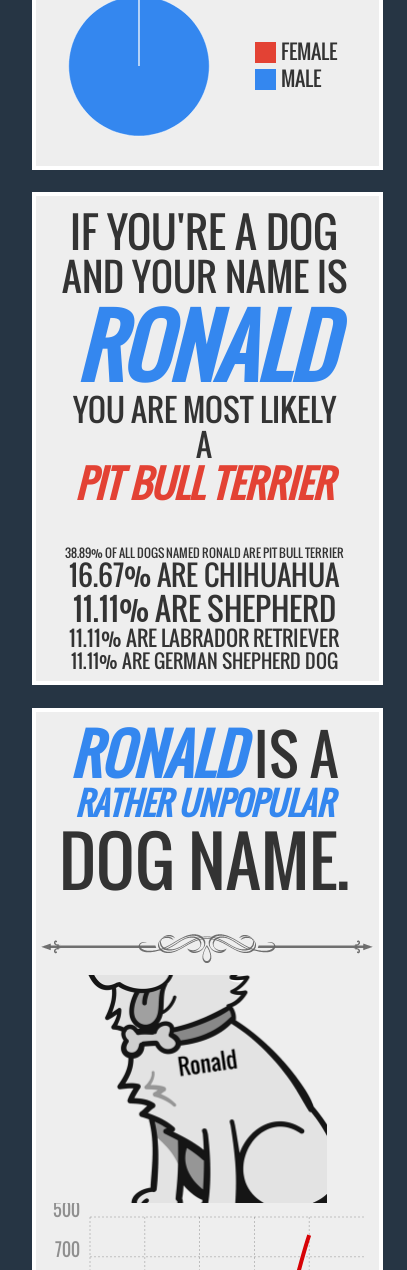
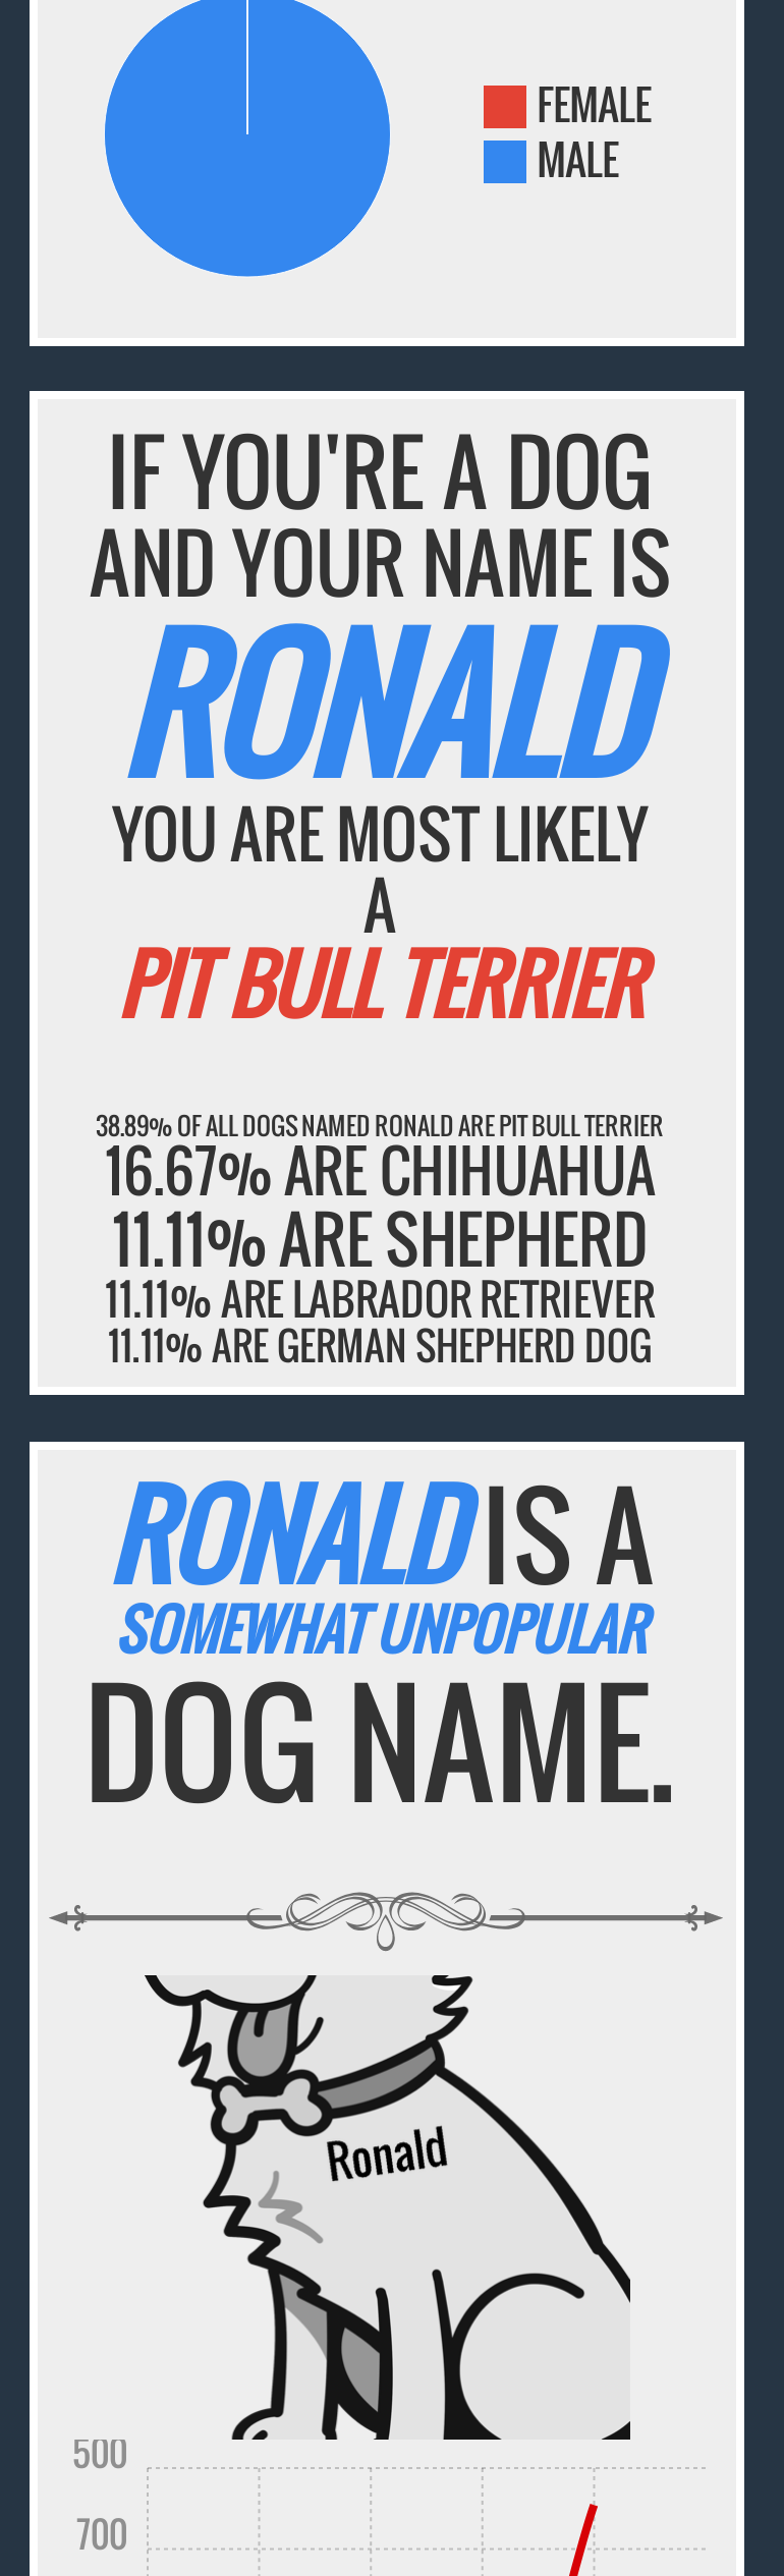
- RATHER UNPOPULAR
+ SOMEWHAT UNPOPULAR
